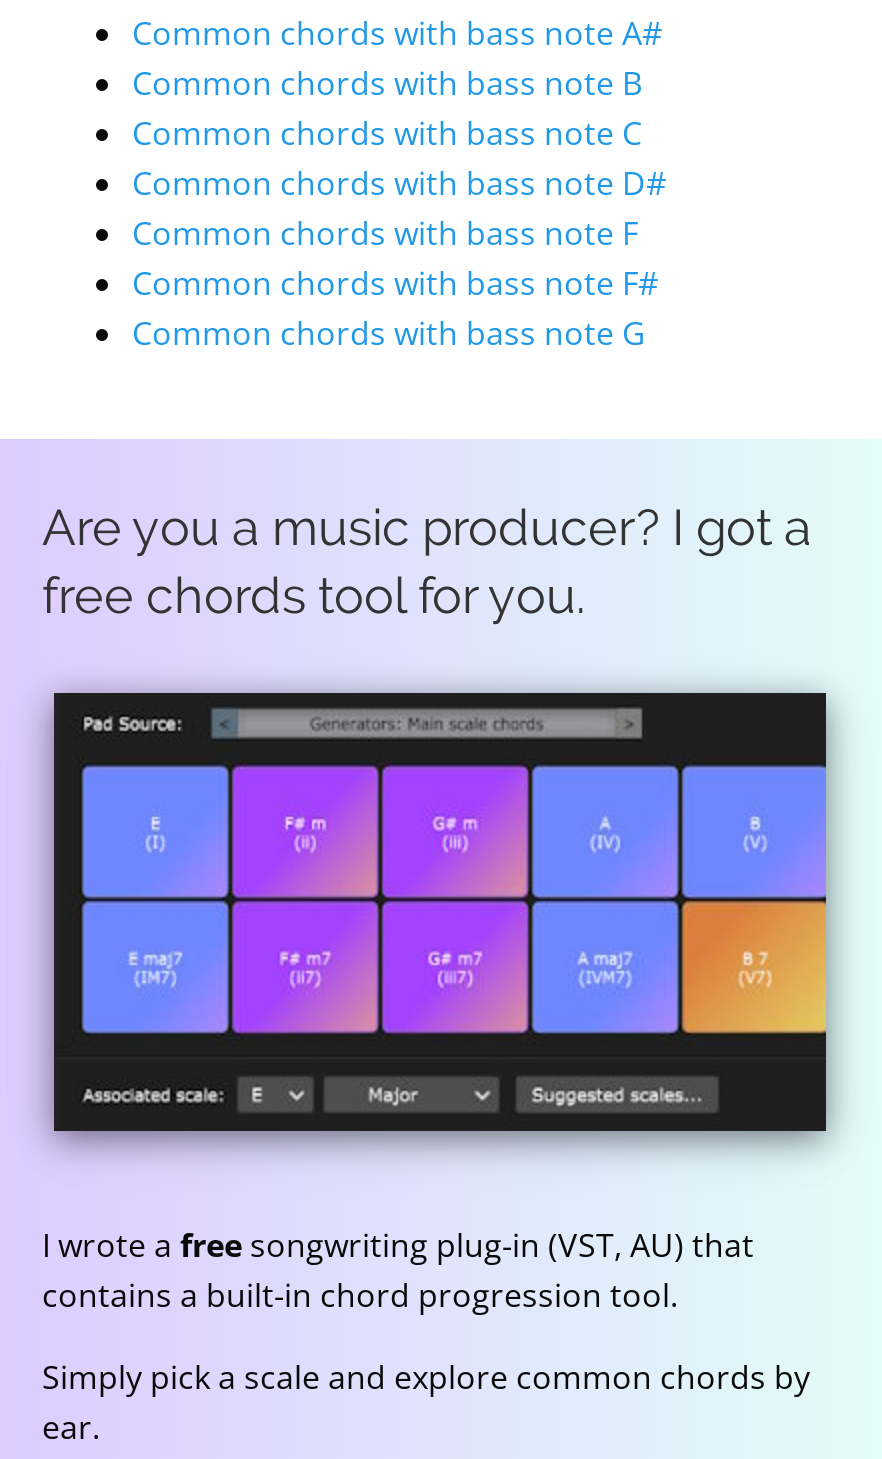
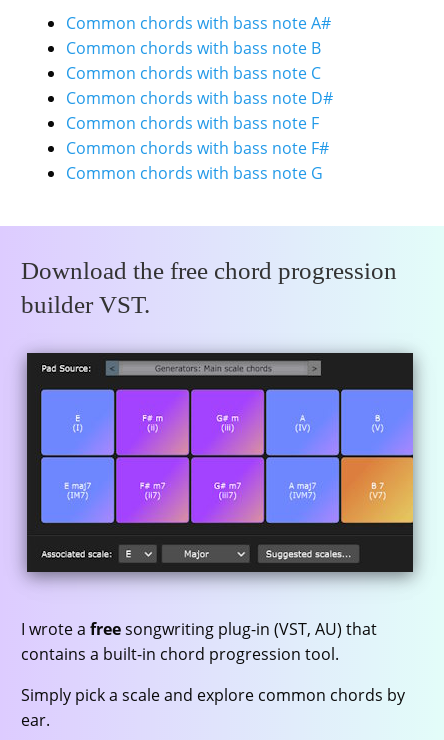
- Are you a music producer? I got a
- free chords tool for you.
+ Download the free chord progression
+ builder VST.
